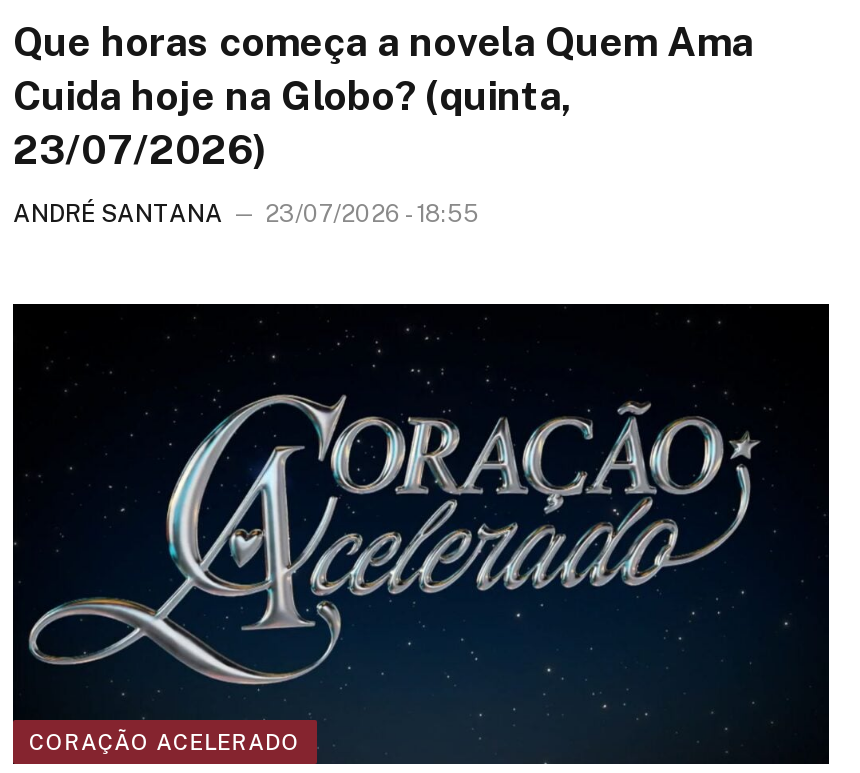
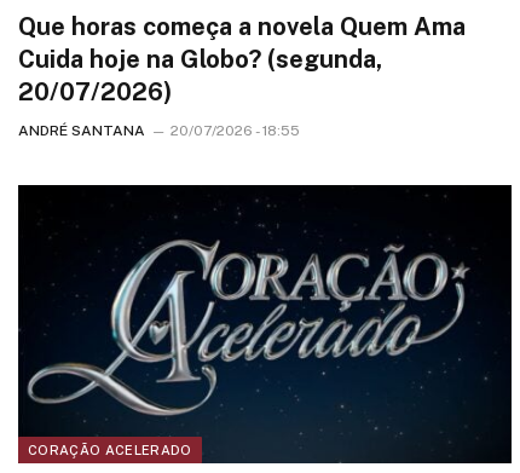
- Cuida hoje na Globo? (quinta,
+ Cuida hoje na Globo? (segunda,

- 23/07/2026)
+ 20/07/2026)

- ANDRÉ SANTANA 23/07/2026 - 18:55
+ ANDRÉ SANTANA 20/07/2026 - 18:55
